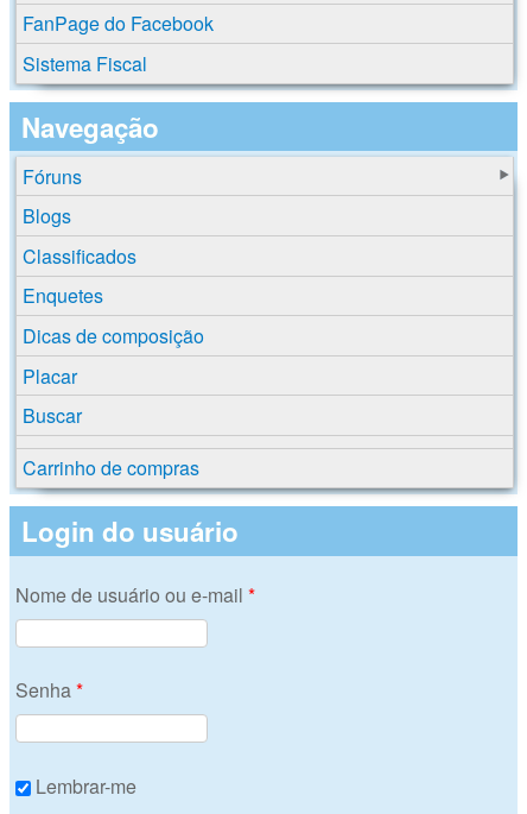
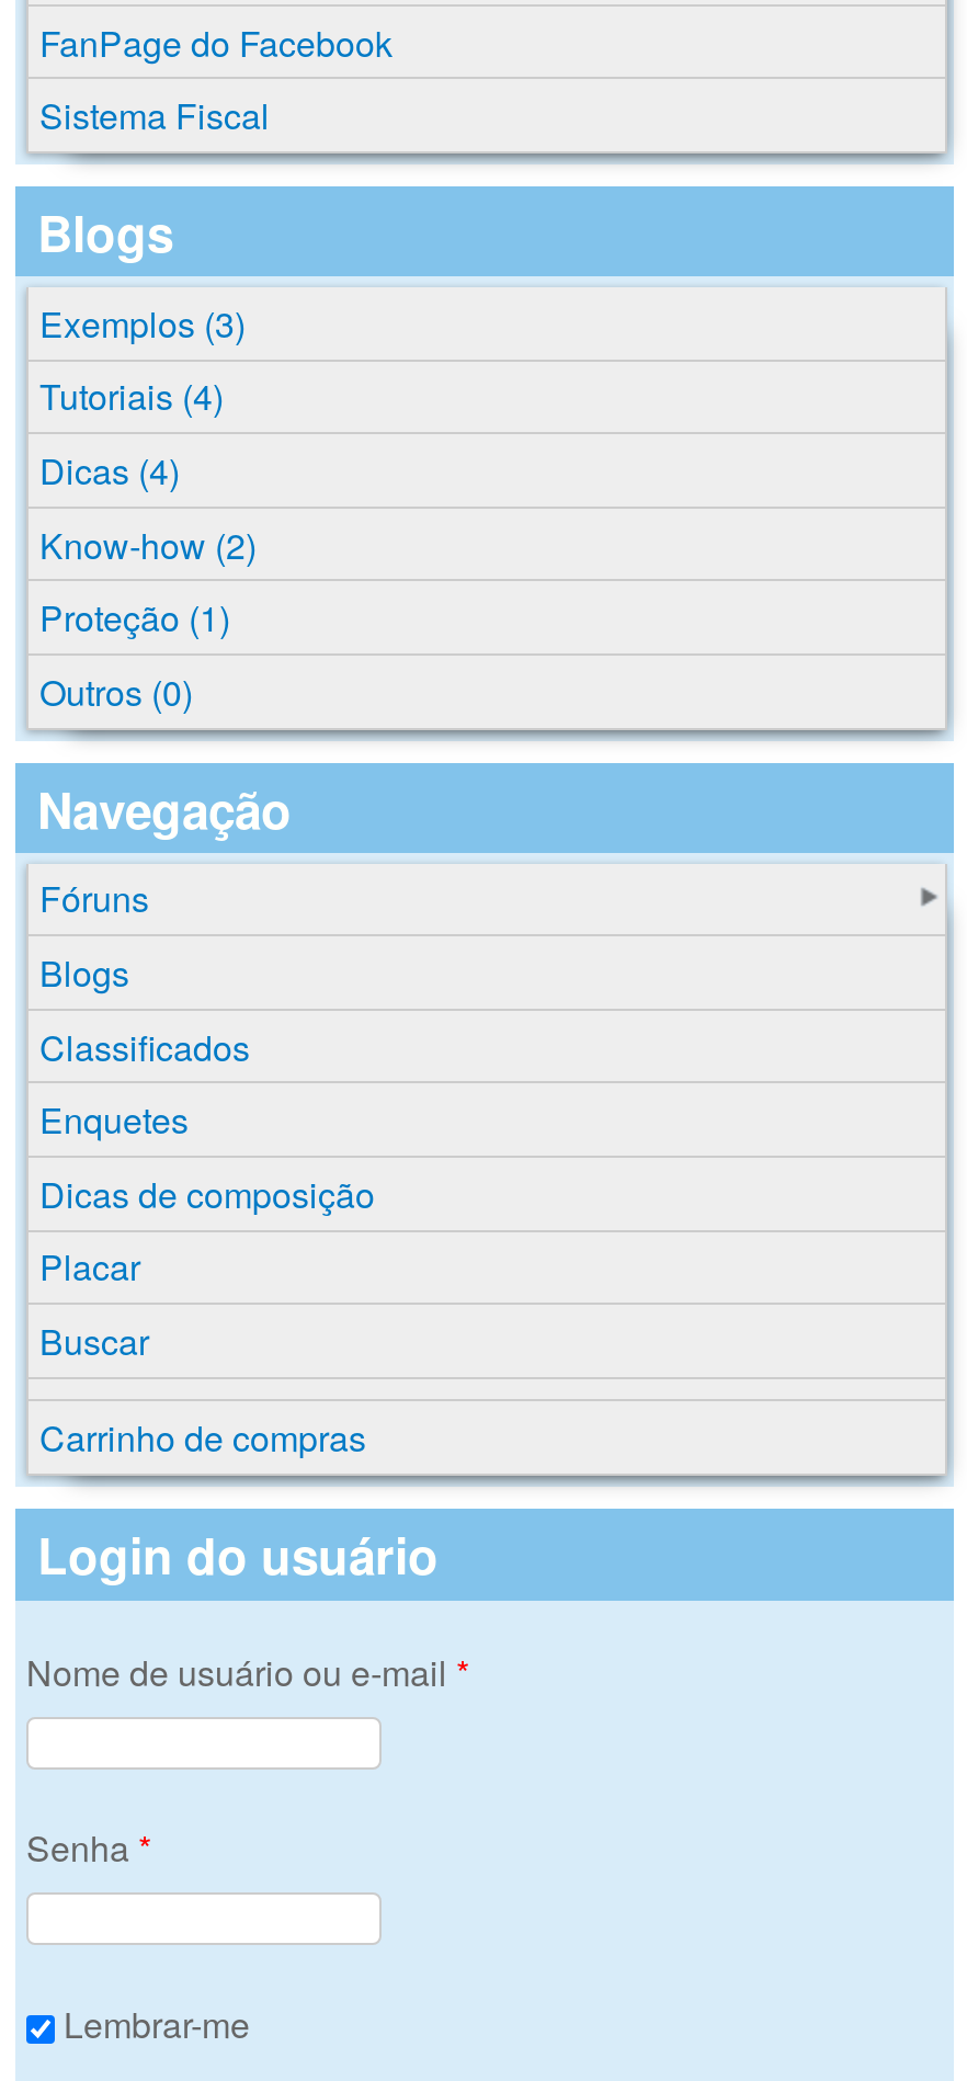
+ Blogs
+ Exemplos (3)
+ Tutoriais (4)
+ Dicas (4)
+ Know-how (2)
+ Proteção (1)
+ Outros (0)
